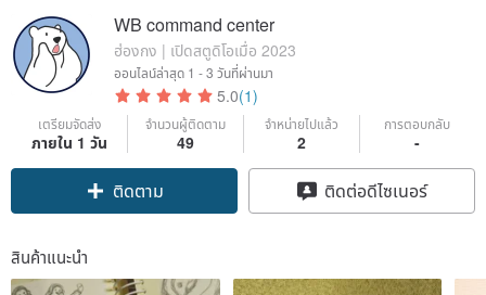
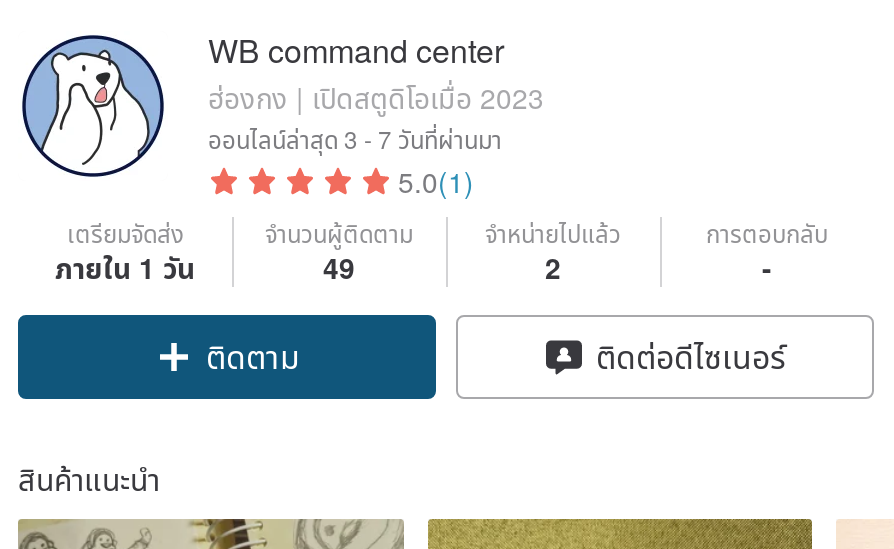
- ออนไลน์ล่าสุด1 - 3 วันที่ผ่านมา
+ ออนไลน์ล่าสุด3 - 7 วันที่ผ่านมา
